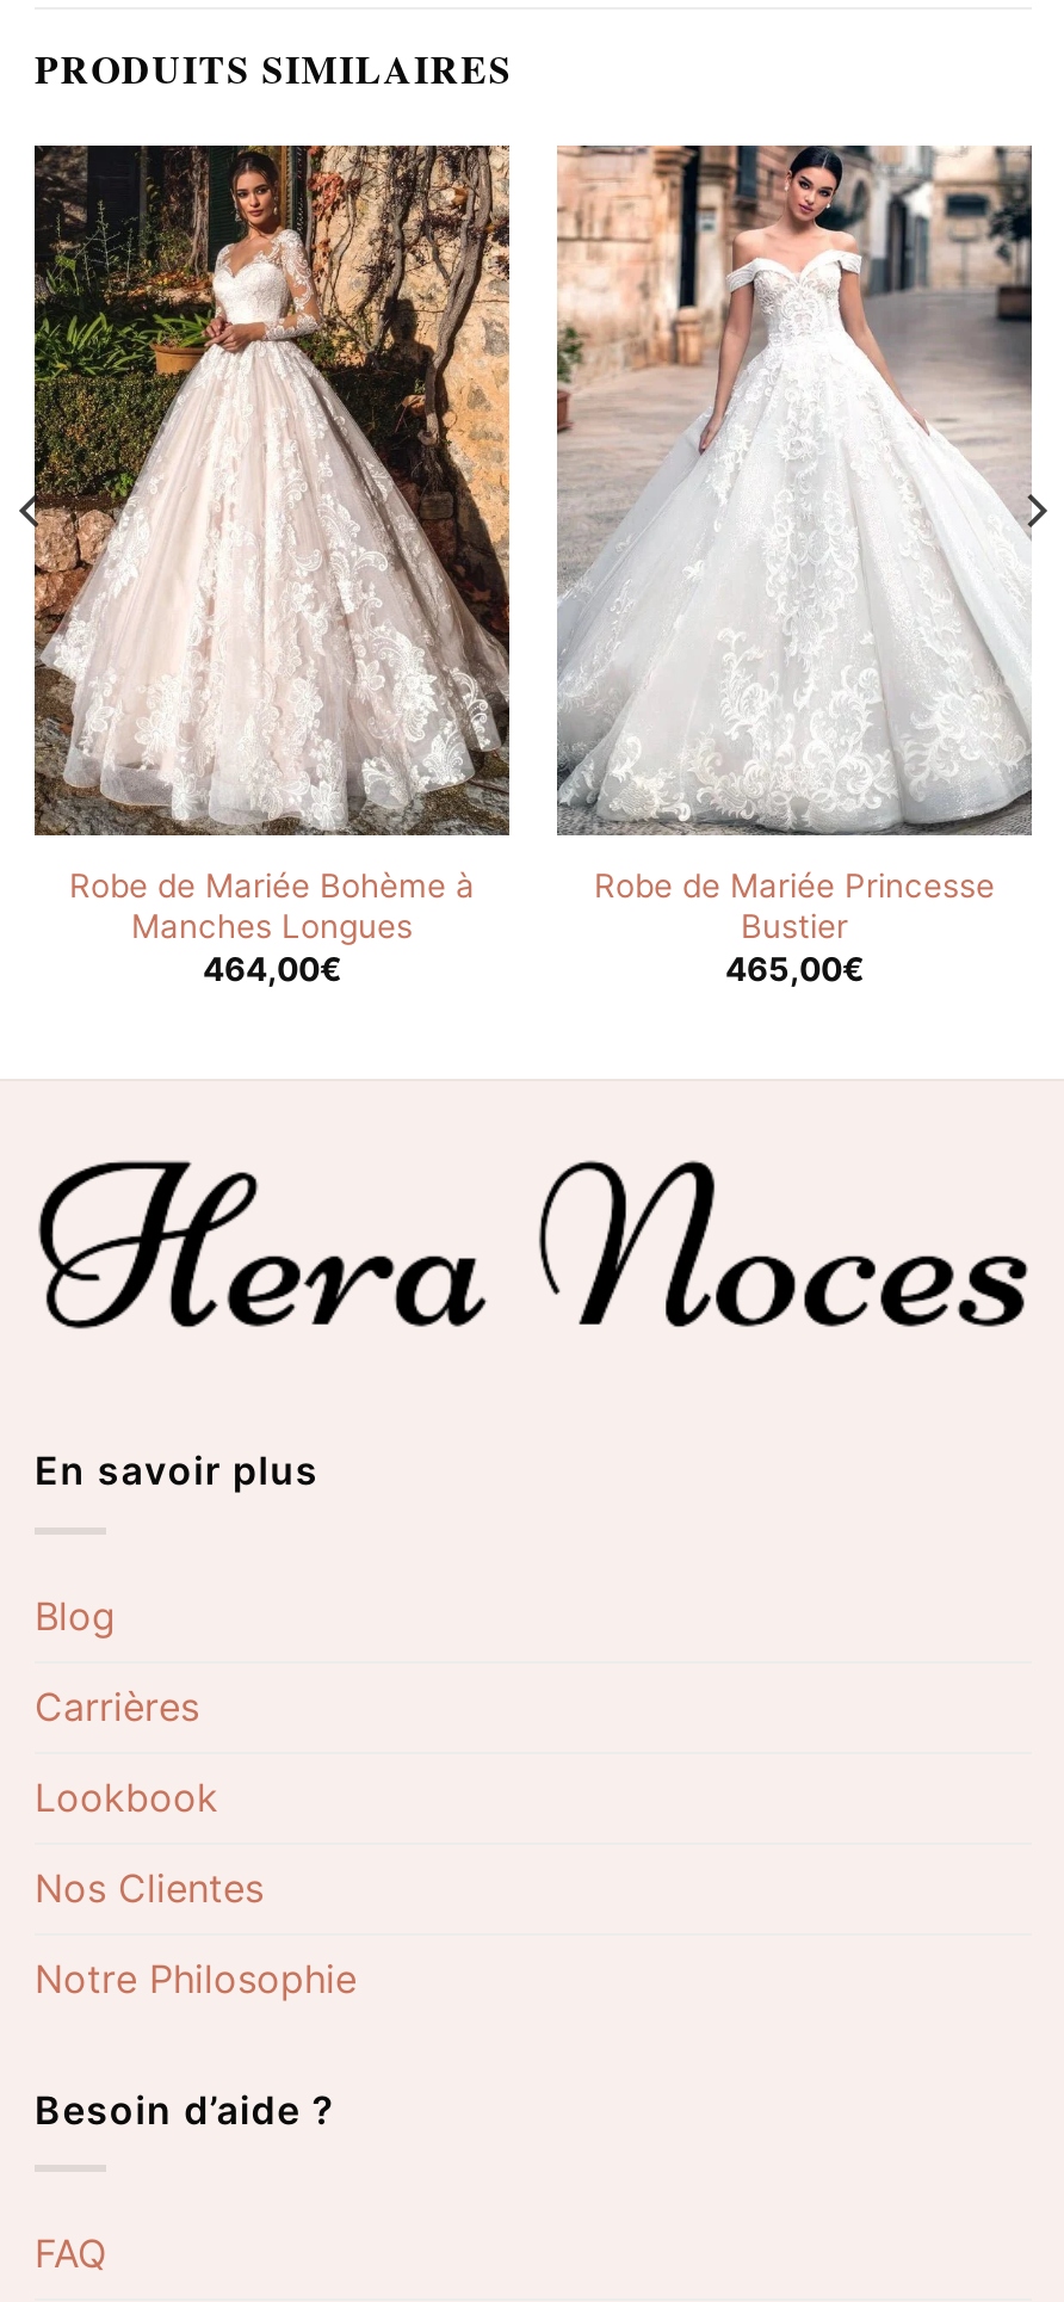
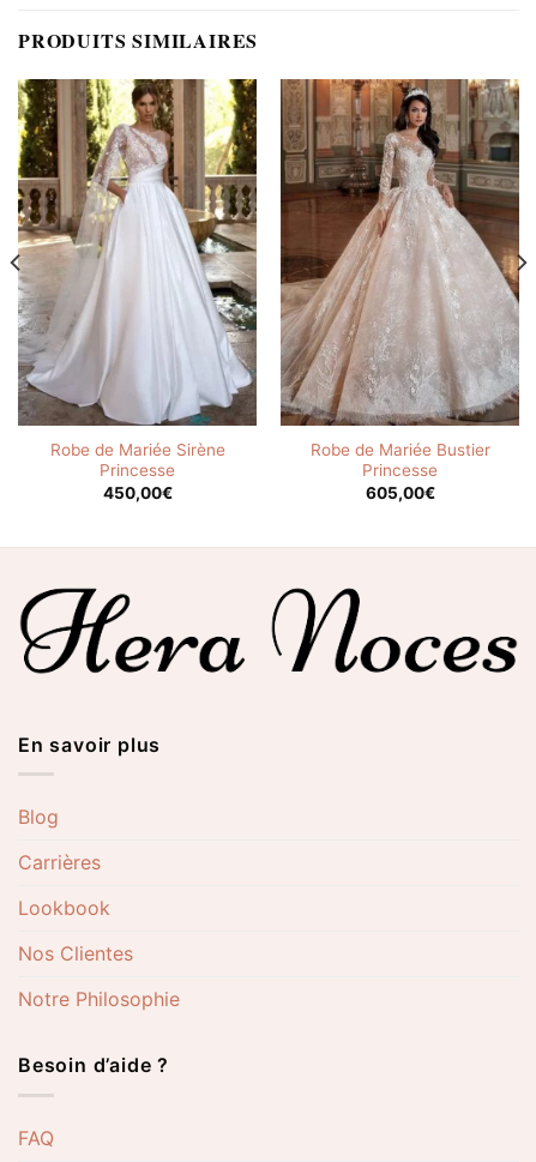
- [image]
- Robe de Mariée Bohème à
- Manches Longues
- 464,00€
+ [image]
+ Robe de Mariée Sirène
+ Princesse
+ 450,00€

- [image]
- Robe de Mariée Princesse
- Bustier
- 465,00€
+ [image]
+ Robe de Mariée Bustier
+ Princesse
+ 605,00€
